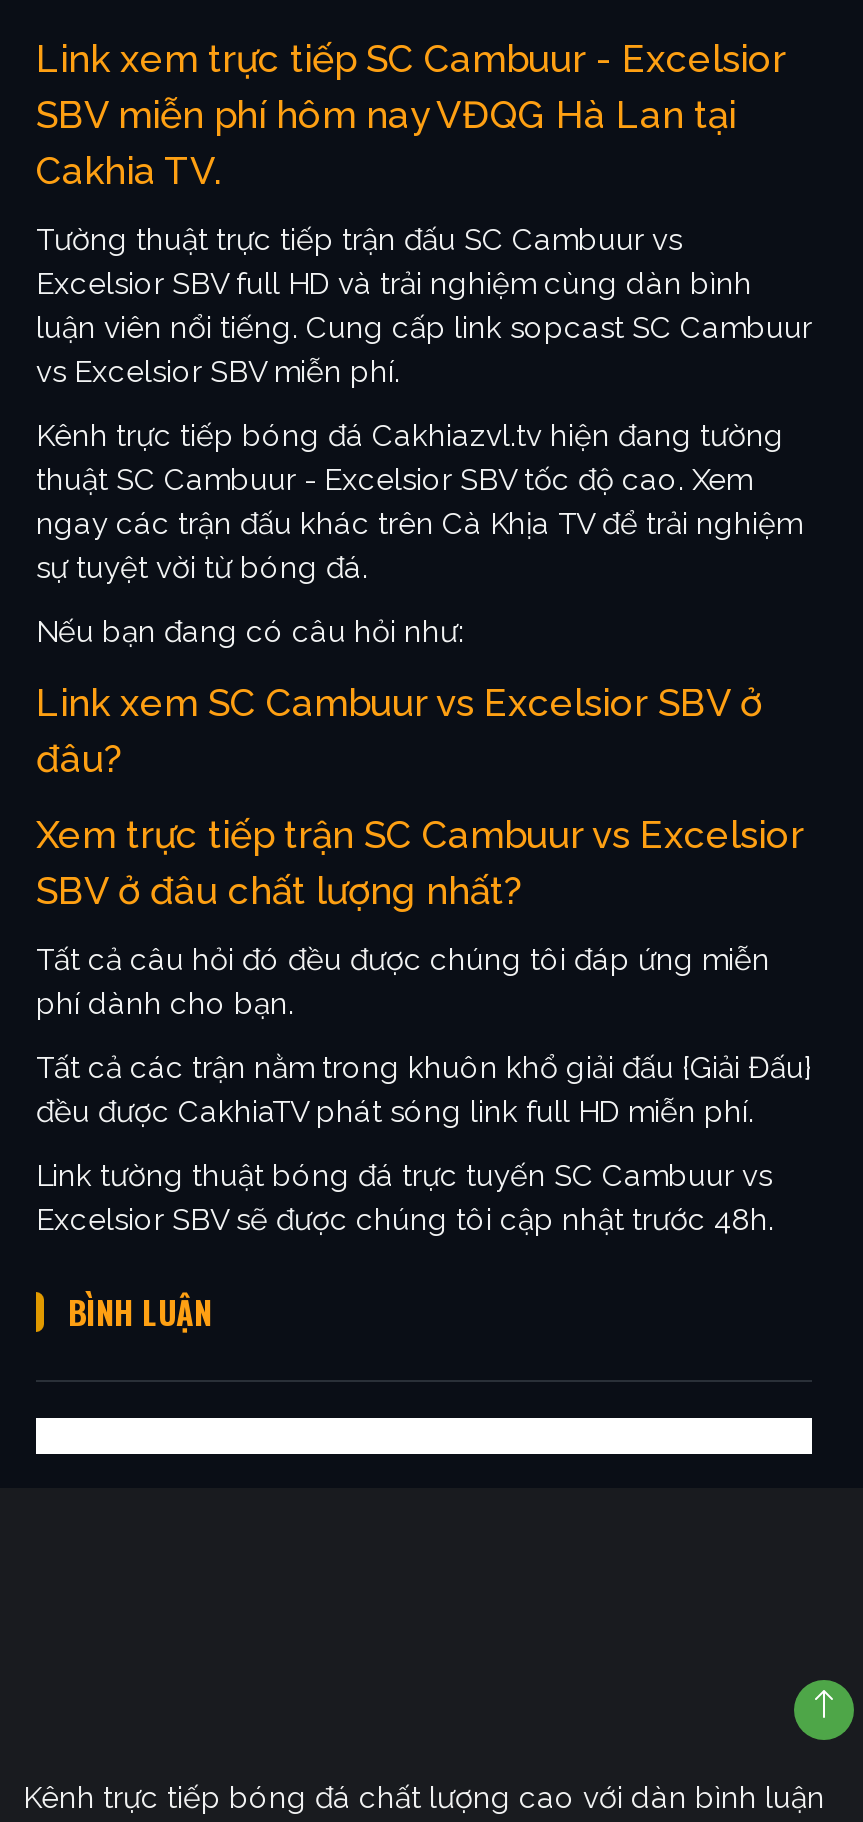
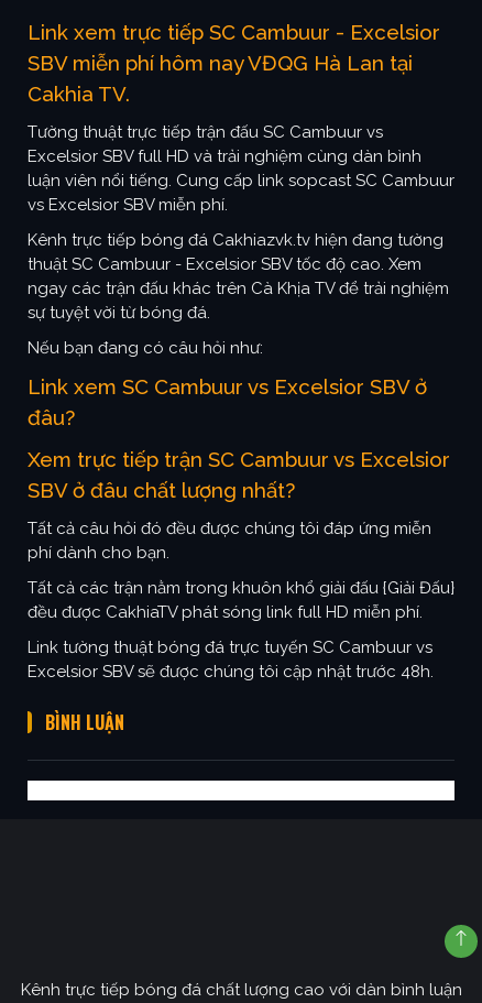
- Kênh trực tiếp bóng đá Cakhiazvl.tv hiện đang tường
+ Kênh trực tiếp bóng đá Cakhiazvk.tv hiện đang tường
